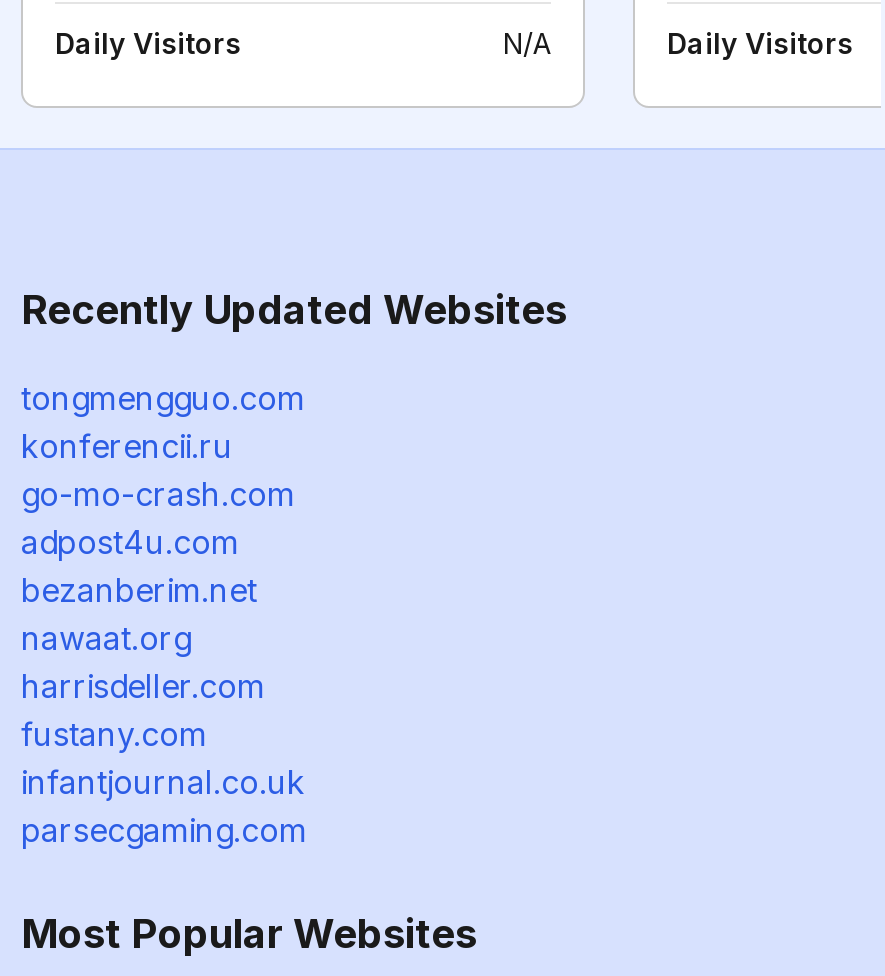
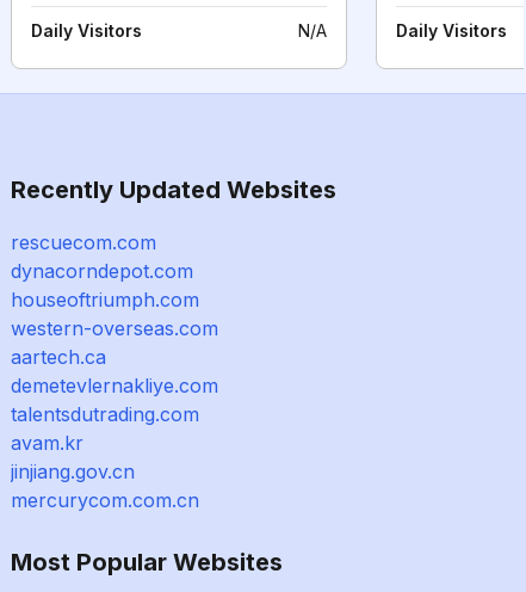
- tongmengguo.com
- konferencii.ru
- go-mo-crash.com
- adpost4u.com
- bezanberim.net
- nawaat.org
- harrisdeller.com
- fustany.com
- infantjournal.co.uk
- parsecgaming.com
+ rescuecom.com
+ dynacorndepot.com
+ houseoftriumph.com
+ western-overseas.com
+ aartech.ca
+ demetevlernakliye.com
+ talentsdutrading.com
+ avam.kr
+ jinjiang.gov.cn
+ mercurycom.com.cn
